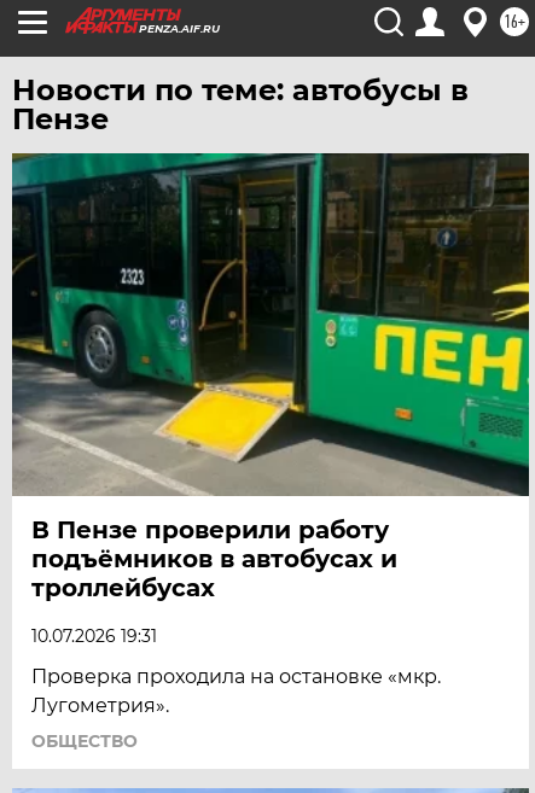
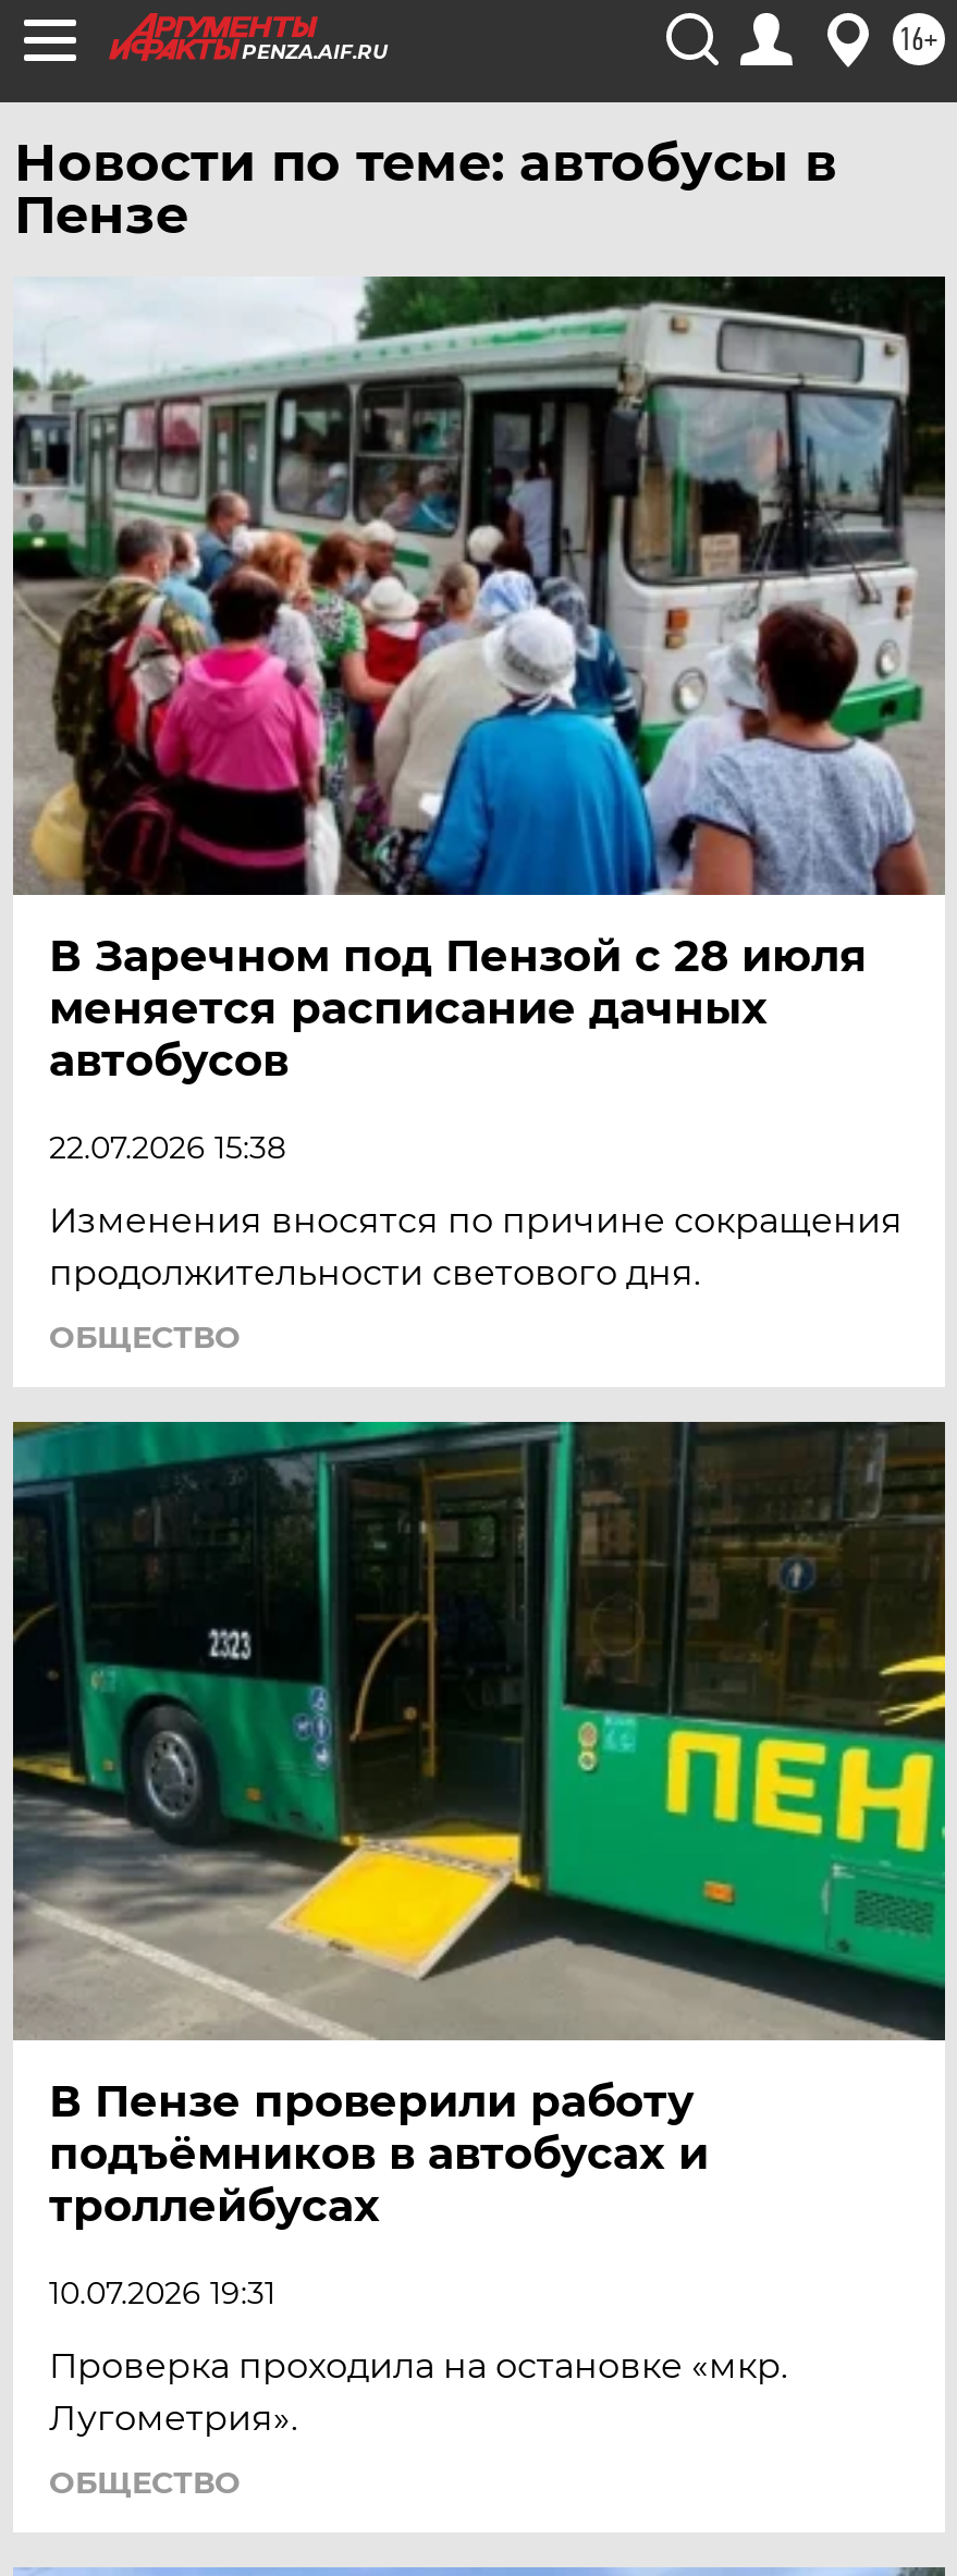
+ [image]
+ В Заречном под Пензой с 28 июля
+ меняется расписание дачных
+ автобусов
+ 22.07.2026 15:38
+ Изменения вносятся по причине сокращения
+ продолжительности светового дня.
+ ОБЩЕСТВО
